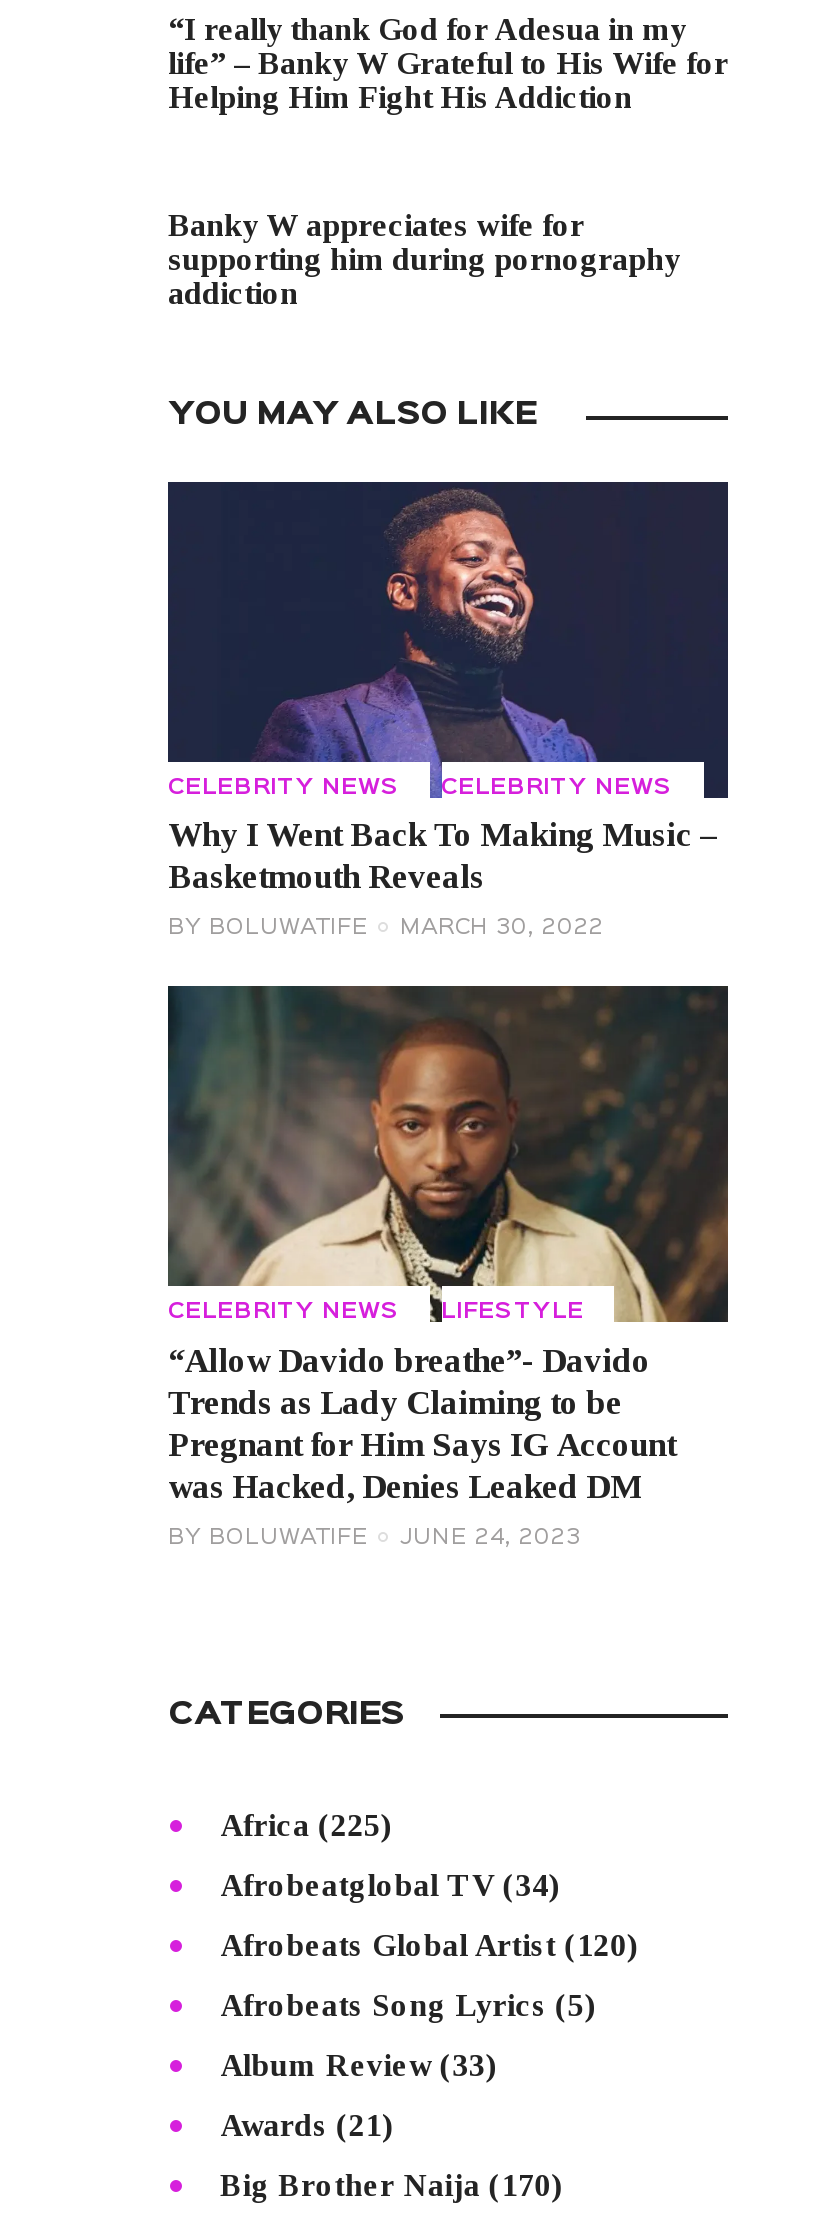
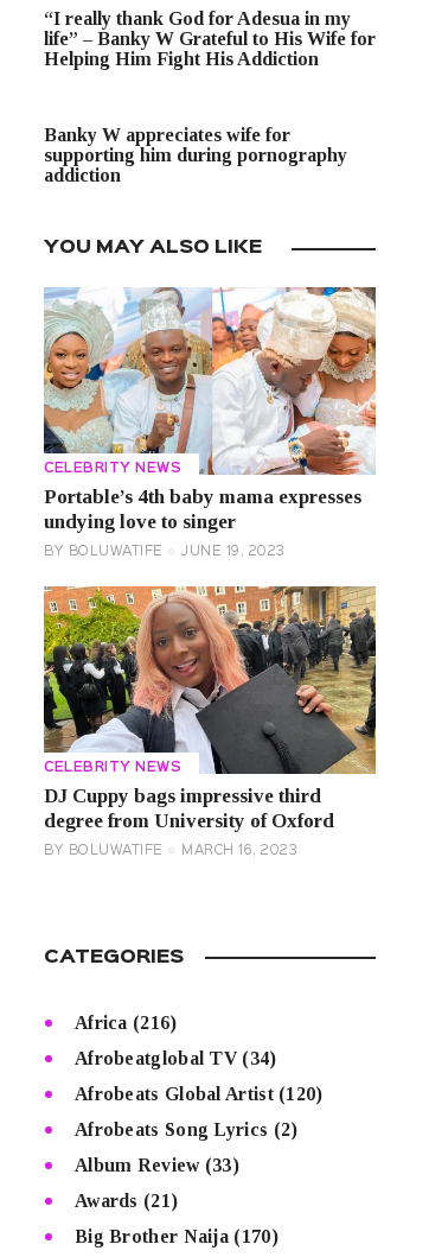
- [image]
- CELEBRITY NEWS
- Why I Went Back To Making Music –
- Basketmouth Reveals
+ [image]
+ Portable’s 4th baby mama expresses
+ undying love to singer

- BY BOLUWATIFE MARCH 30, 2022
+ BY BOLUWATIFE JUNE 19, 2023

- [image]
- LIFESTYLE
- “Allow Davido breathe”- Davido
- Trends as Lady Claiming to be
- Pregnant for Him Says IG Account
- was Hacked, Denies Leaked DM
+ [image]
+ DJ Cuppy bags impressive third
+ degree from University of Oxford

- BY BOLUWATIFE JUNE 24, 2023
+ BY BOLUWATIFE MARCH 16, 2023

- Africa (225)
+ Africa (216)

- Afrobeats Song Lyrics (5)
+ Afrobeats Song Lyrics (2)
